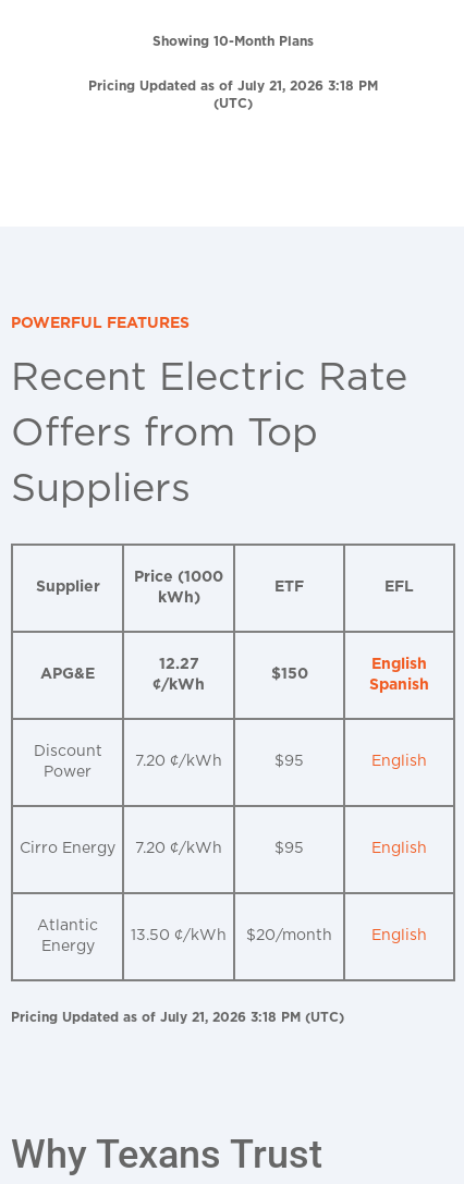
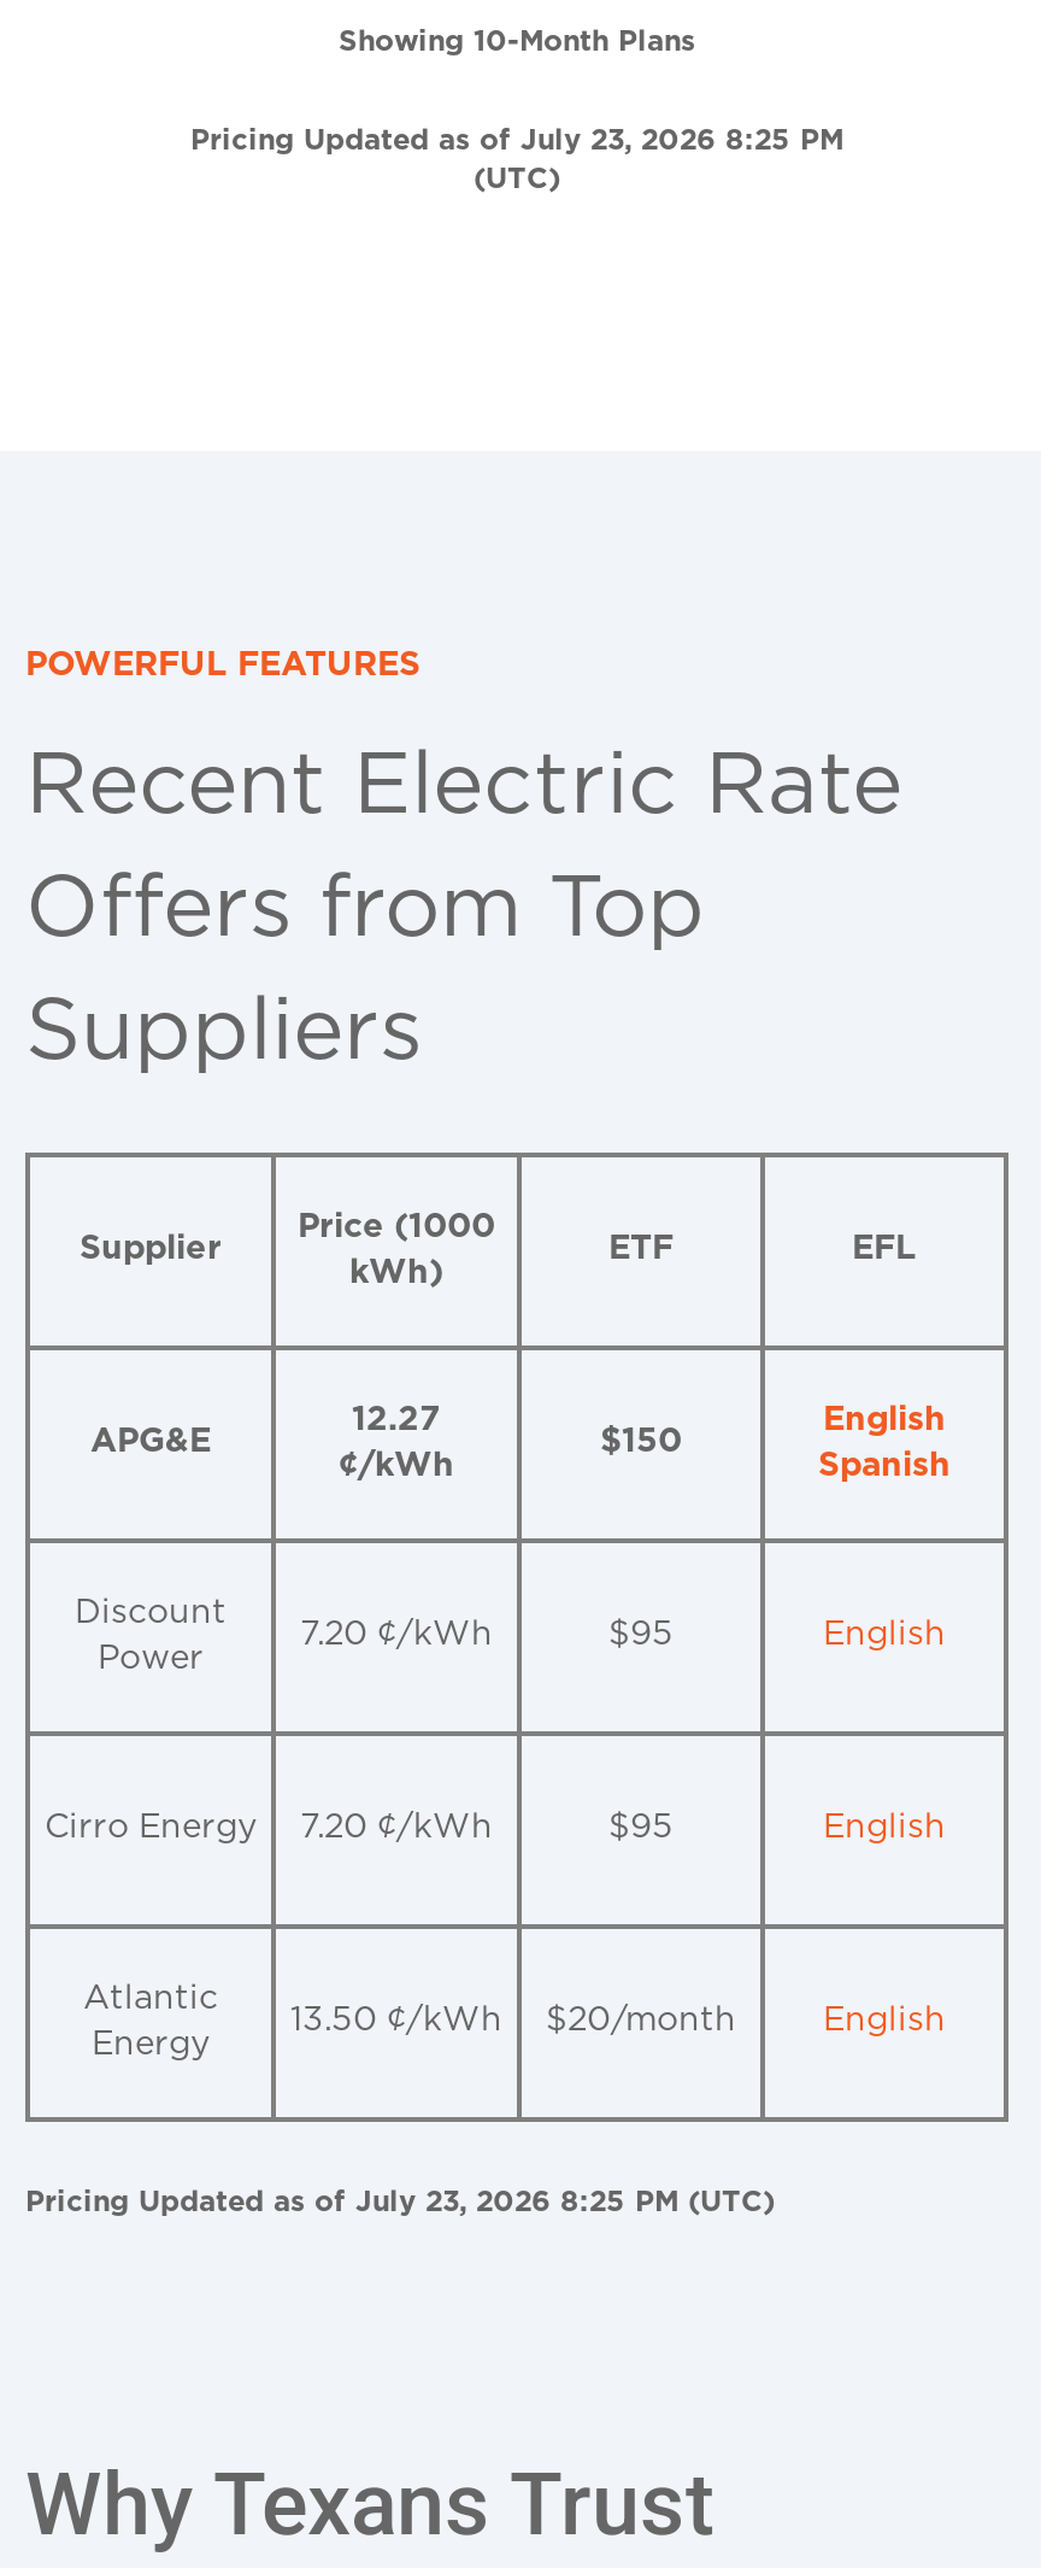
- Pricing Updated as of July 21, 2026 3:18 PM
+ Pricing Updated as of July 23, 2026 8:25 PM

- Pricing Updated as of July 21, 2026 3:18 PM (UTC)
+ Pricing Updated as of July 23, 2026 8:25 PM (UTC)
